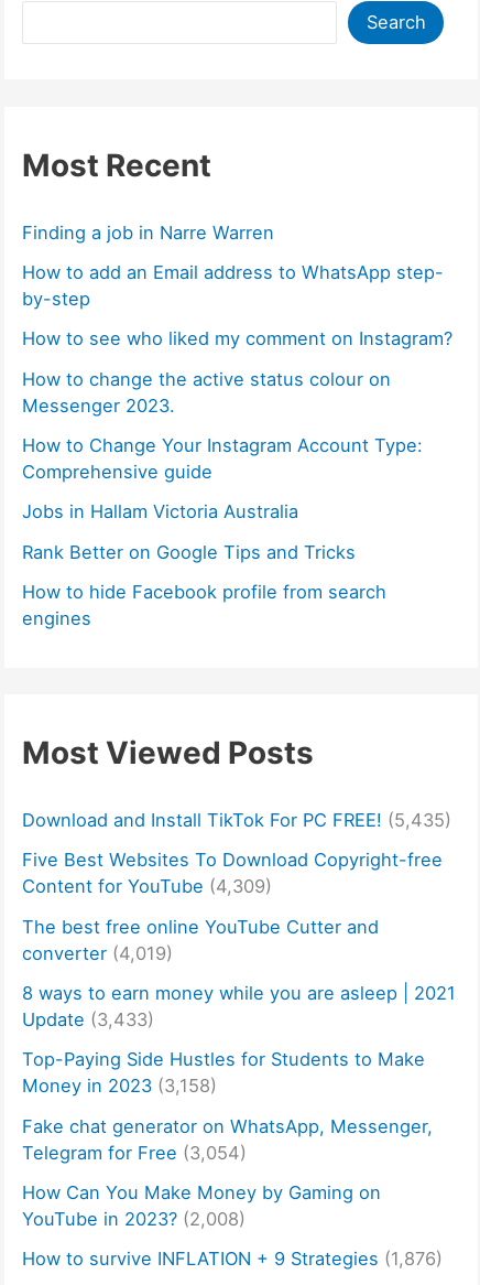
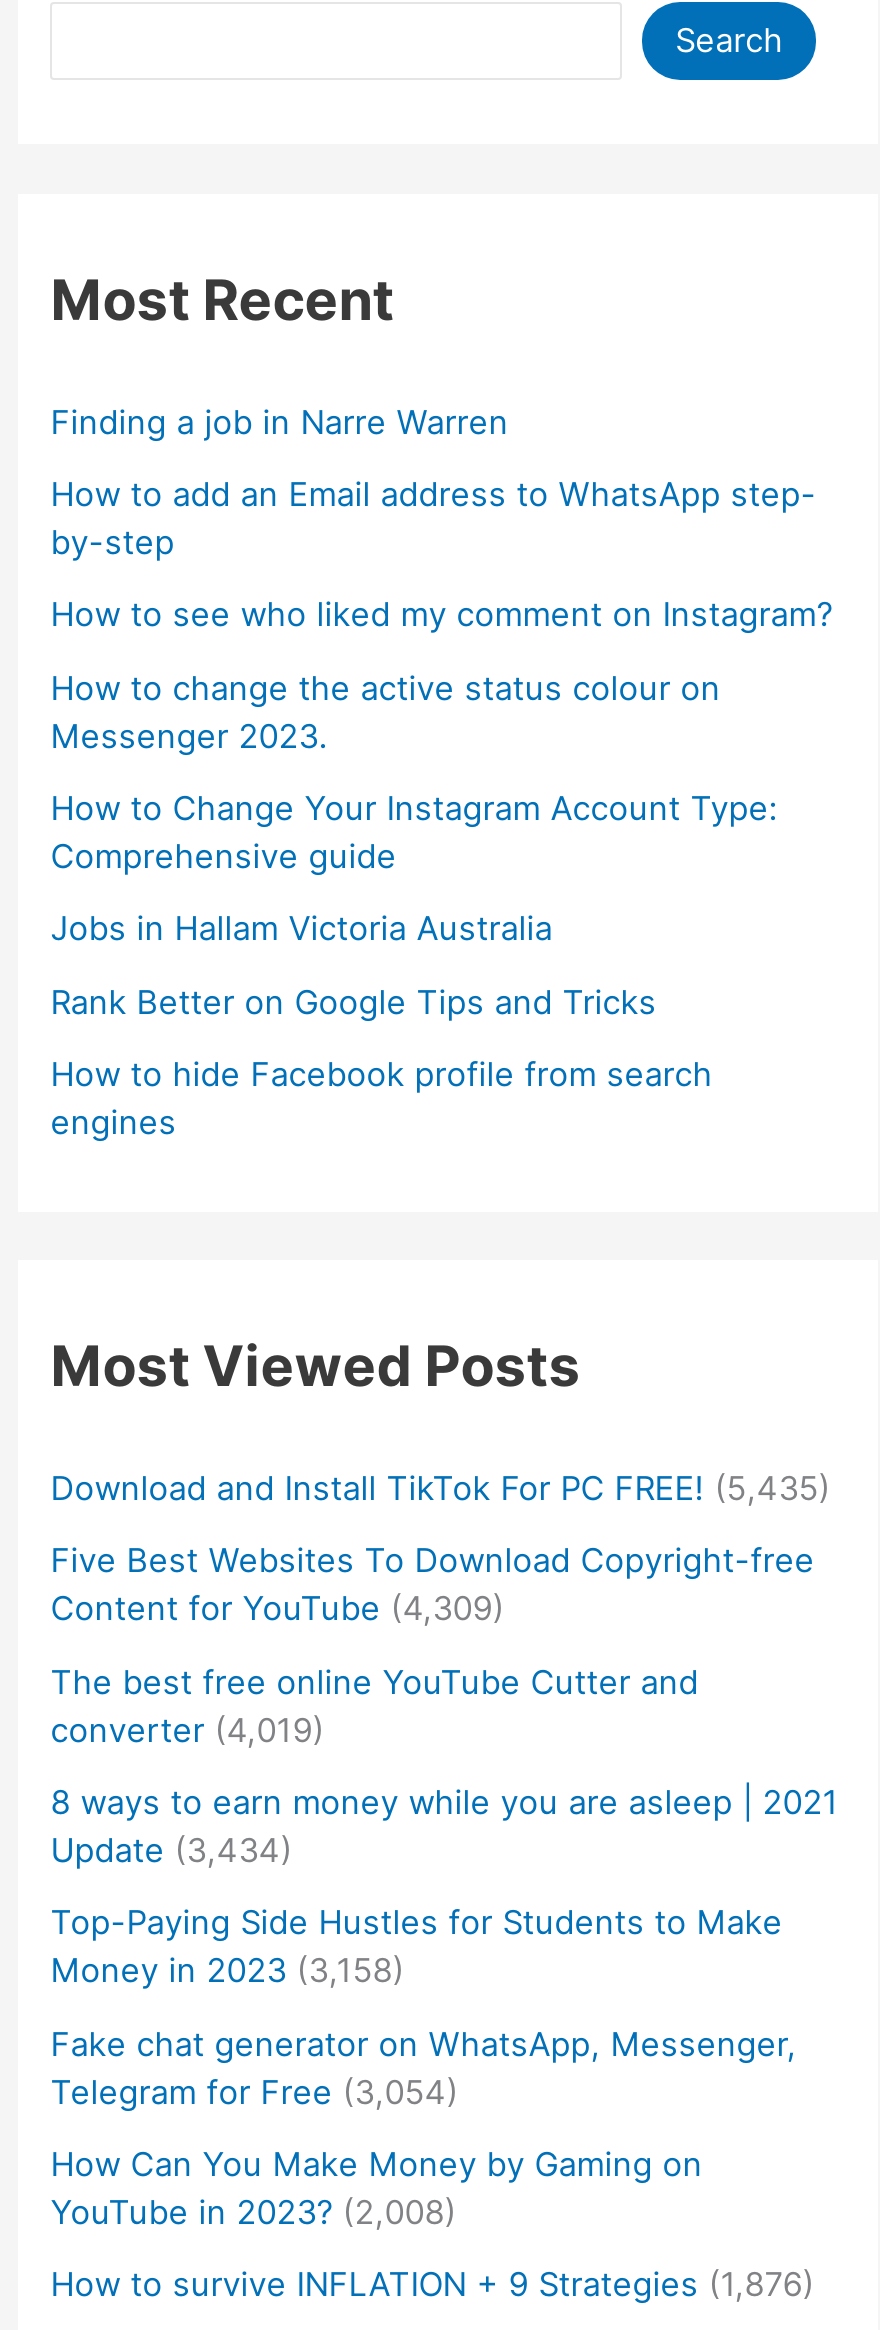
- Update (3,433)
+ Update (3,434)
